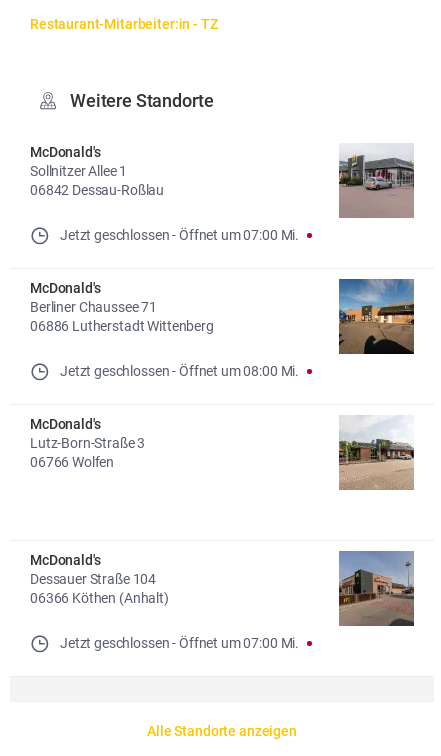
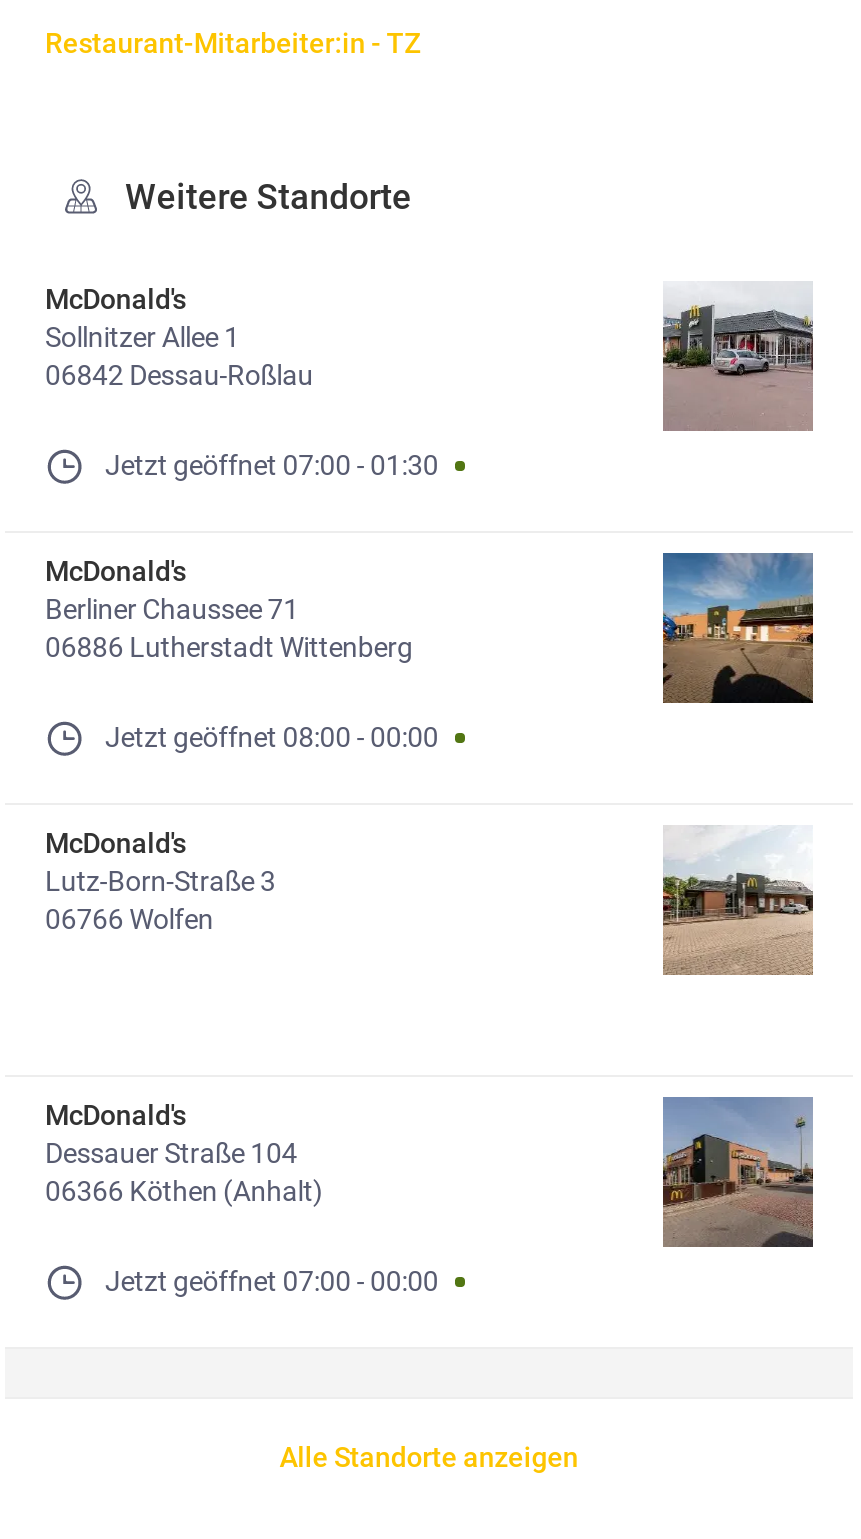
- Jetzt geschlossen - Öffnet um 07:00 Mi.
+ Jetzt geöffnet 07:00 - 01:30

- Jetzt geschlossen - Öffnet um 08:00 Mi.
+ Jetzt geöffnet 08:00 - 00:00

- Jetzt geschlossen - Öffnet um 07:00 Mi.
+ Jetzt geöffnet 07:00 - 00:00
